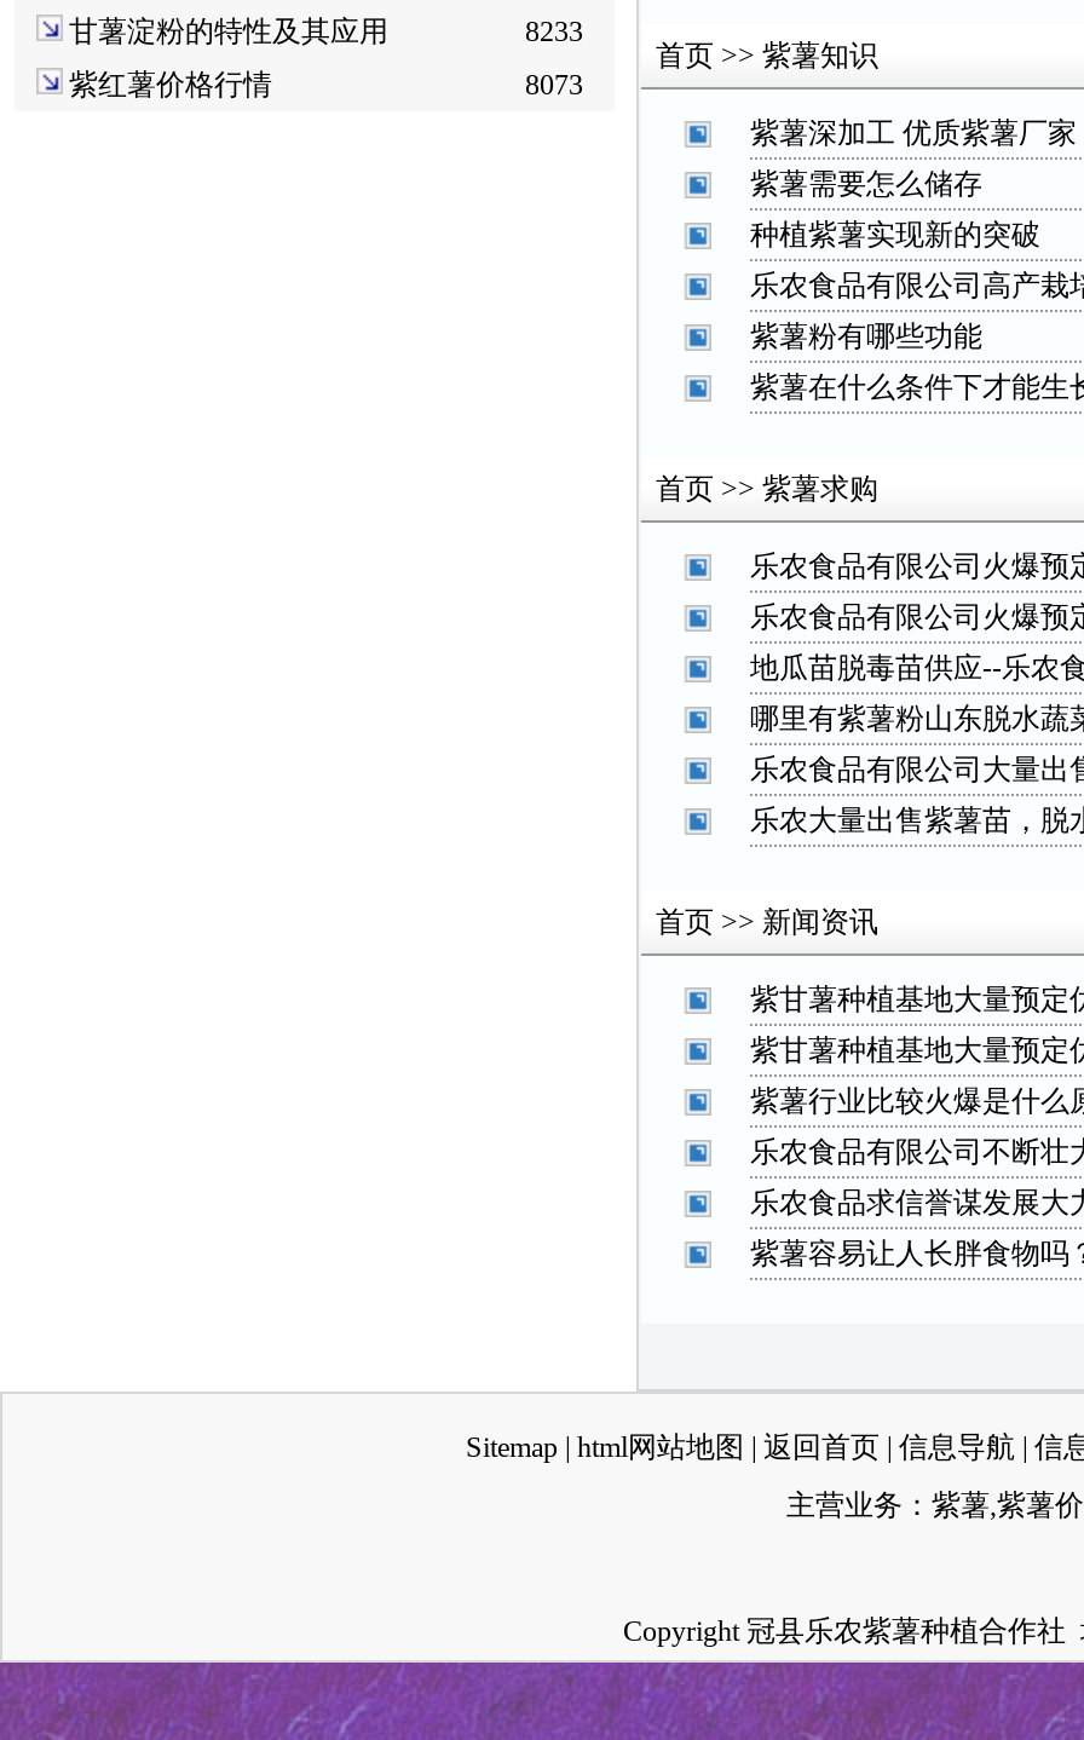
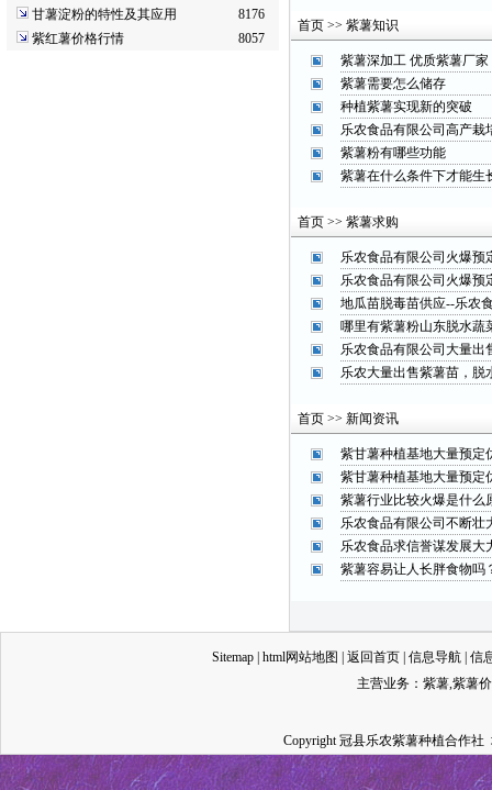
- 8233
+ 8176

- 8073
+ 8057
